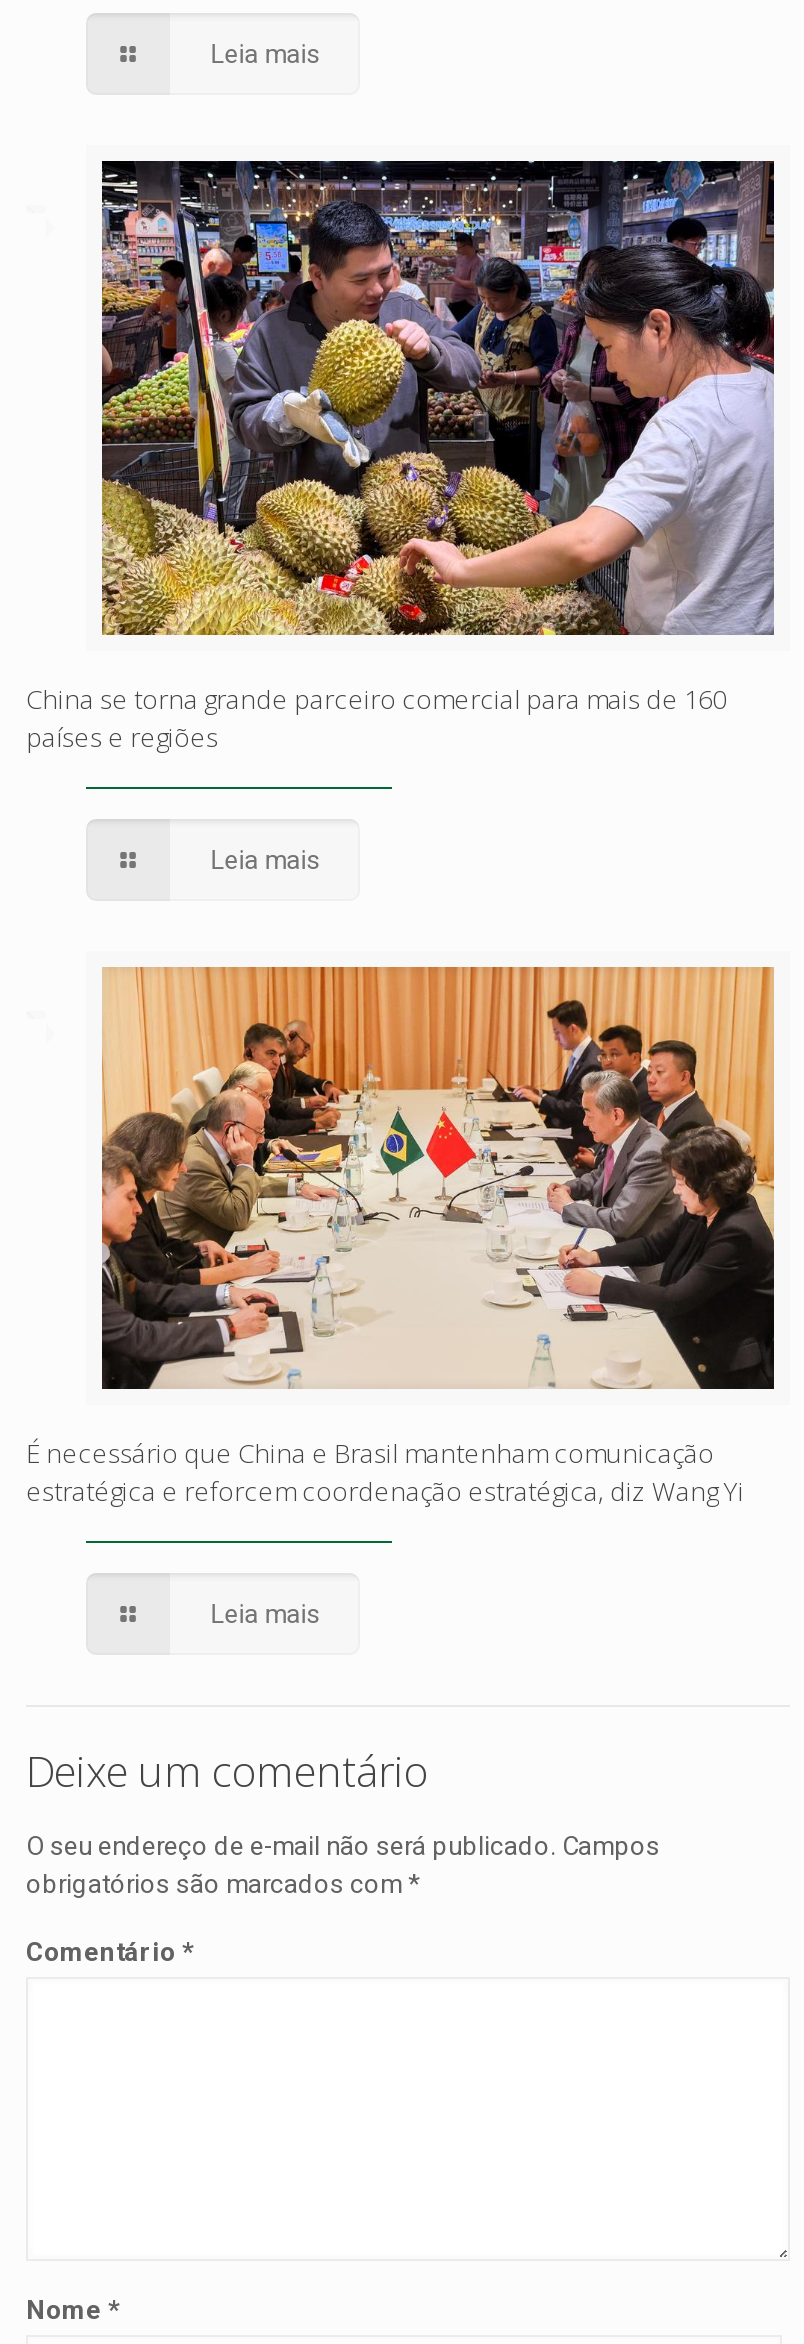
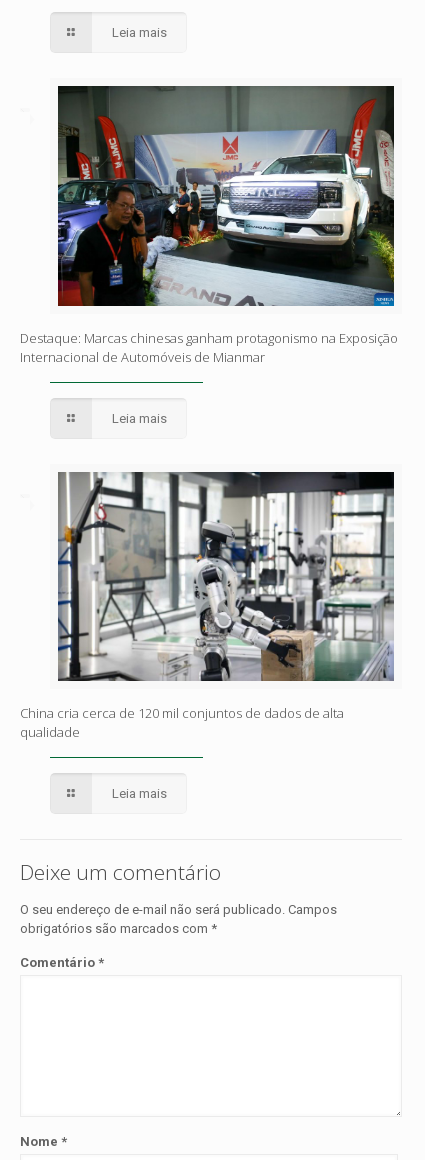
- [image]
- China se torna grande parceiro comercial para mais de 160
- países e regiões
+ [image]
+ Destaque: Marcas chinesas ganham protagonismo na Exposição
+ Internacional de Automóveis de Mianmar

- [image]
- É necessário que China e Brasil mantenham comunicação
- estratégica e reforcem coordenação estratégica, diz Wang Yi
+ [image]
+ China cria cerca de 120 mil conjuntos de dados de alta
+ qualidade
